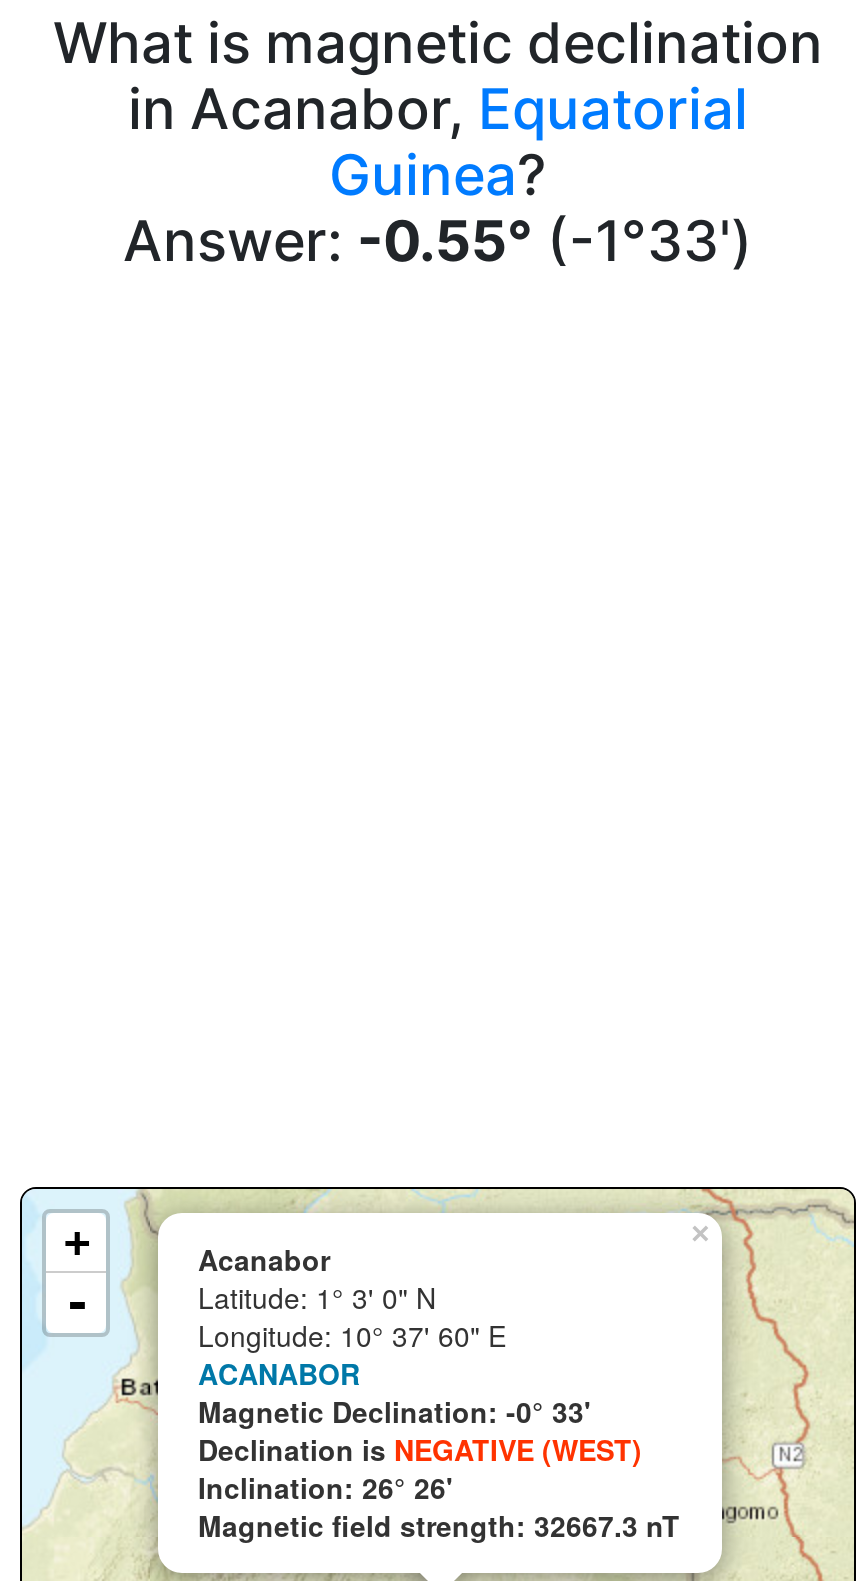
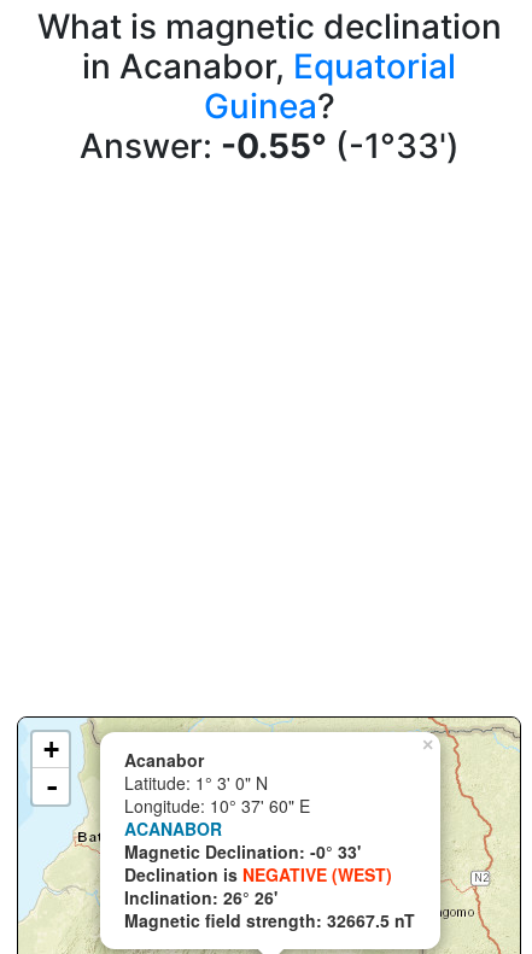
- Magnetic field strength: 32667.3 nT
+ Magnetic field strength: 32667.5 nT
